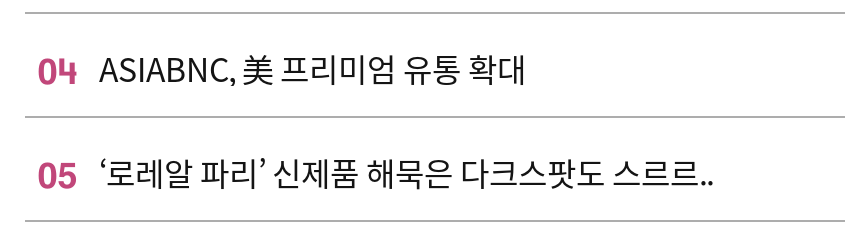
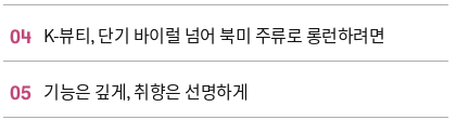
- ASIABNC, 美 프리미엄 유통 확대
+ K-뷰티, 단기 바이럴 넘어 북미 주류로 롱런하려면

- ‘로레알 파리’ 신제품 해묵은 다크스팟도 스르르..
+ 기능은 깊게, 취향은 선명하게
